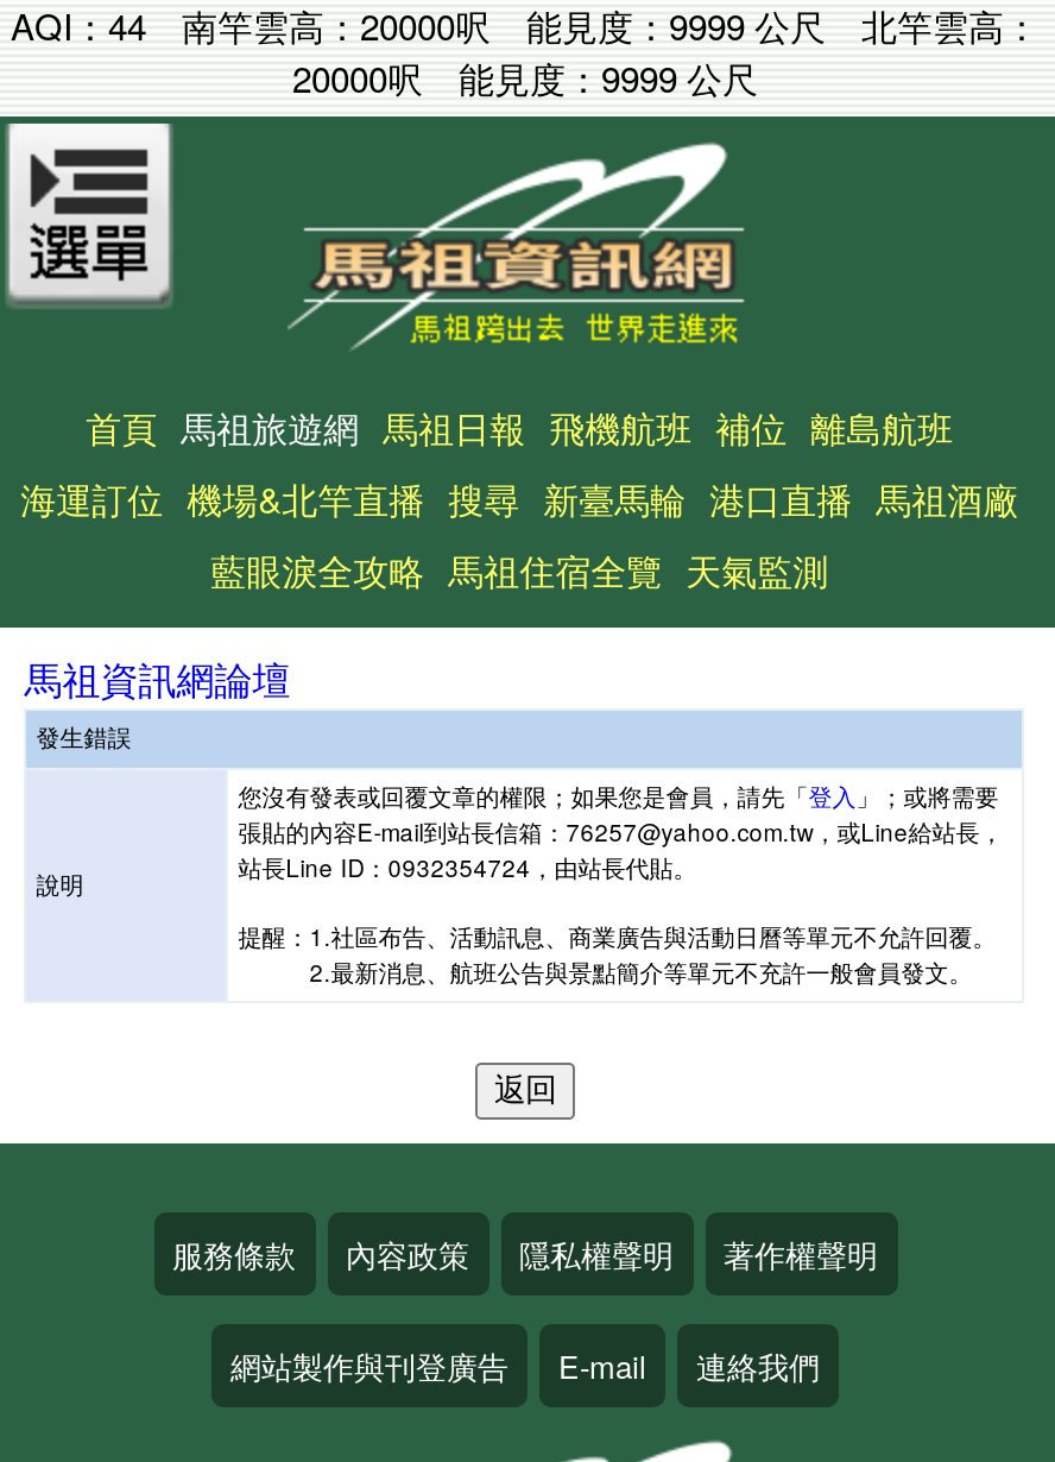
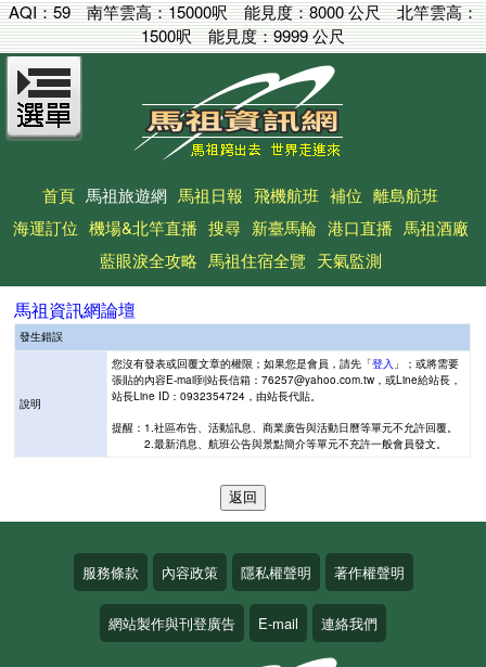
- AQI：44
+ AQI：59

- 南竿雲高：20000呎能見度：9999 公尺北竿雲高：
+ 南竿雲高：15000呎能見度：8000 公尺北竿雲高：

- 20000呎能見度：9999 公尺
+ 1500呎能見度：9999 公尺
